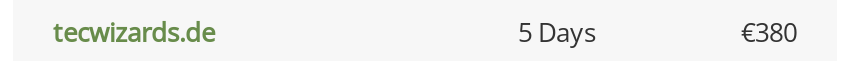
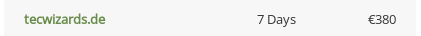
- 5 Days
+ 7 Days
